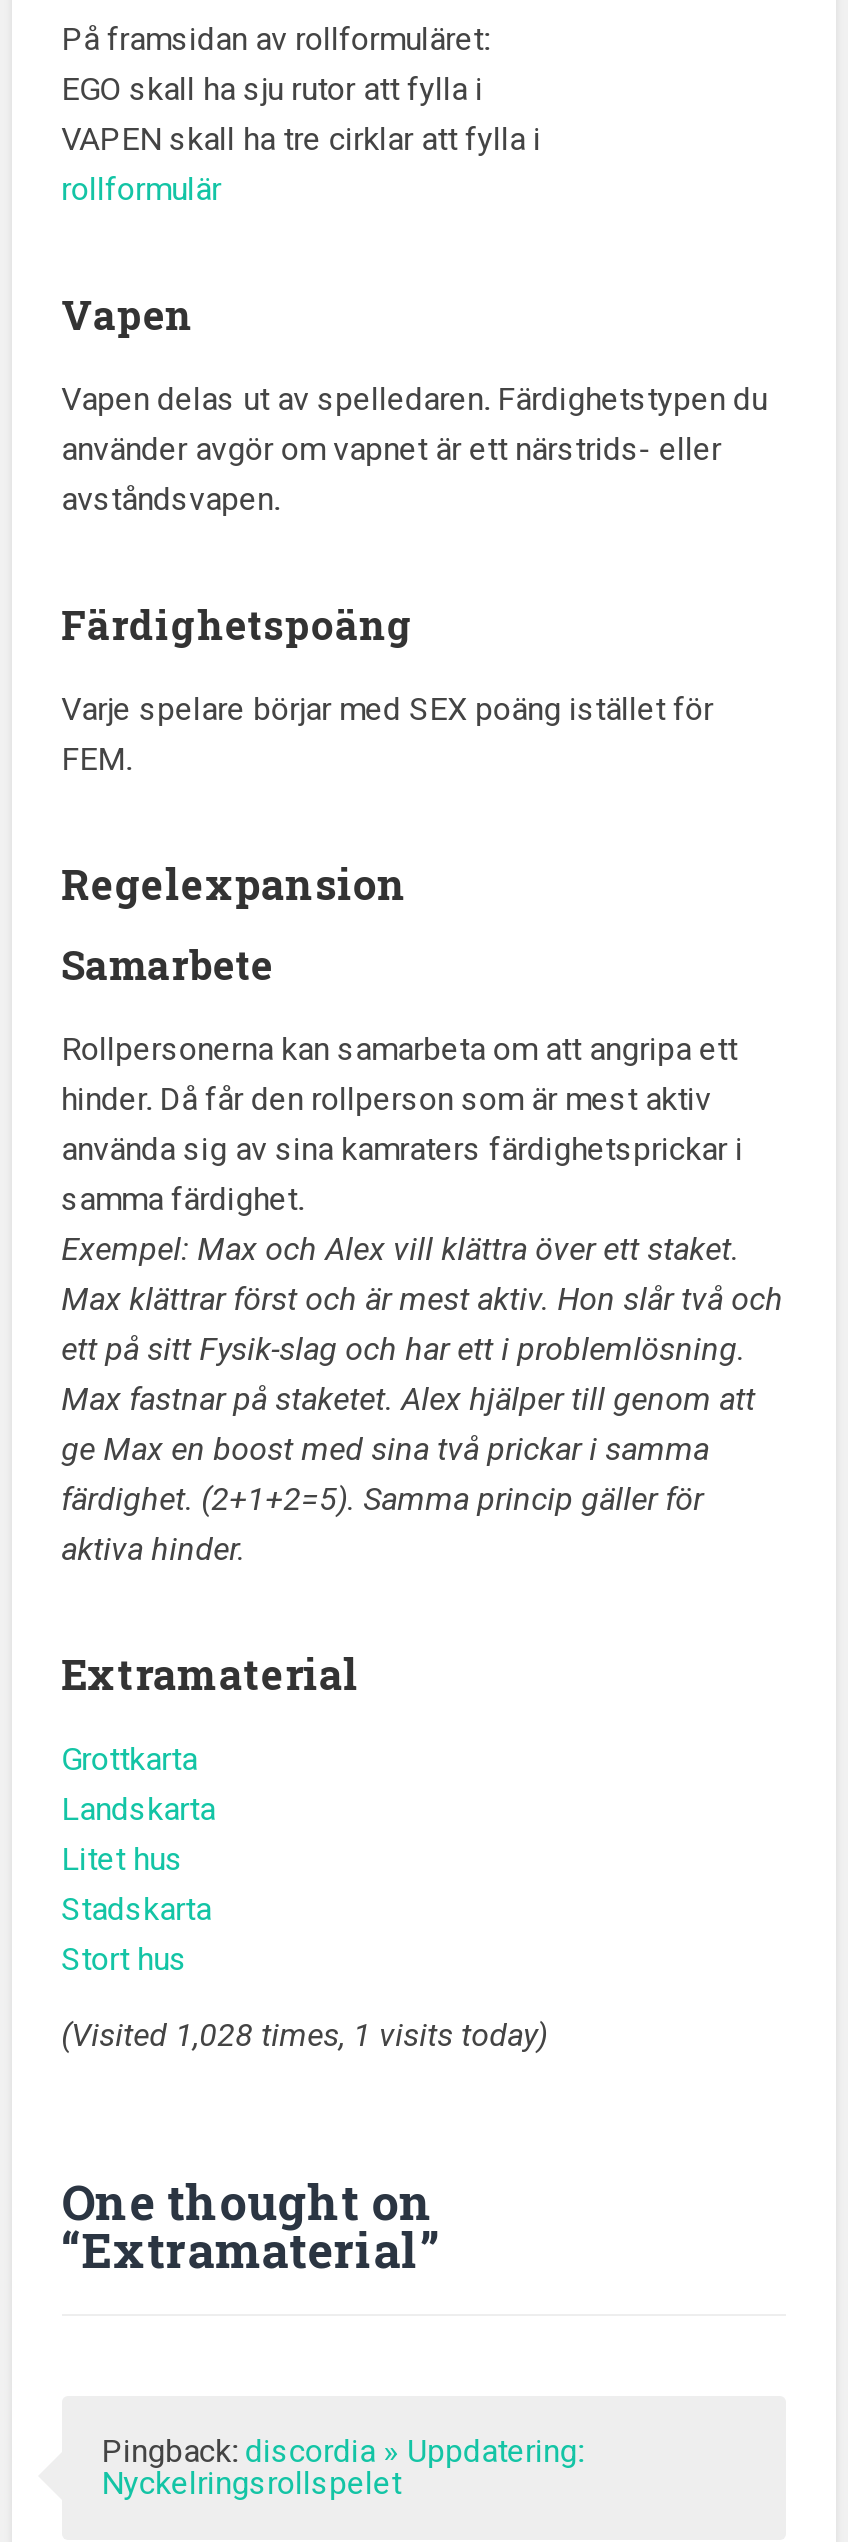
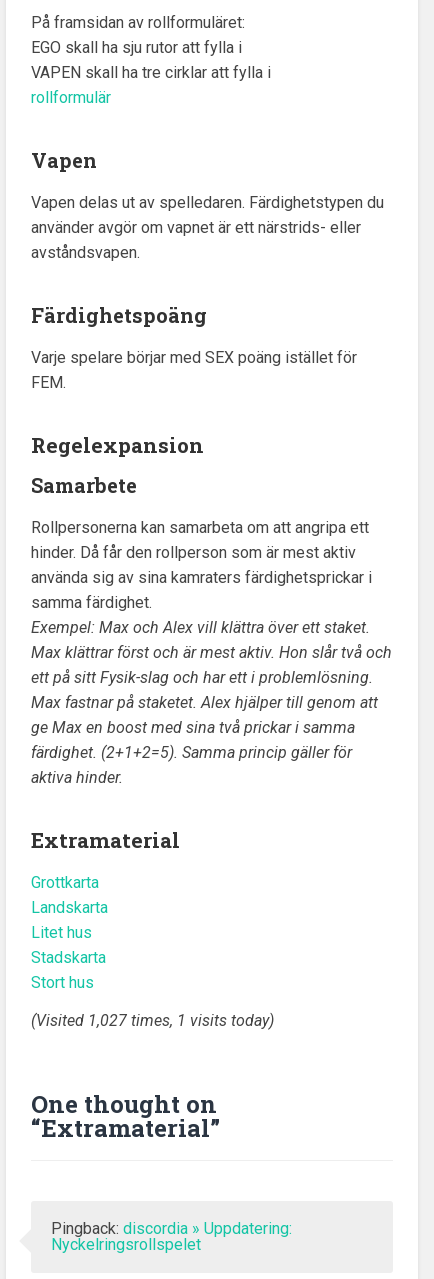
- (Visited 1,028 times, 1 visits today)
+ (Visited 1,027 times, 1 visits today)
